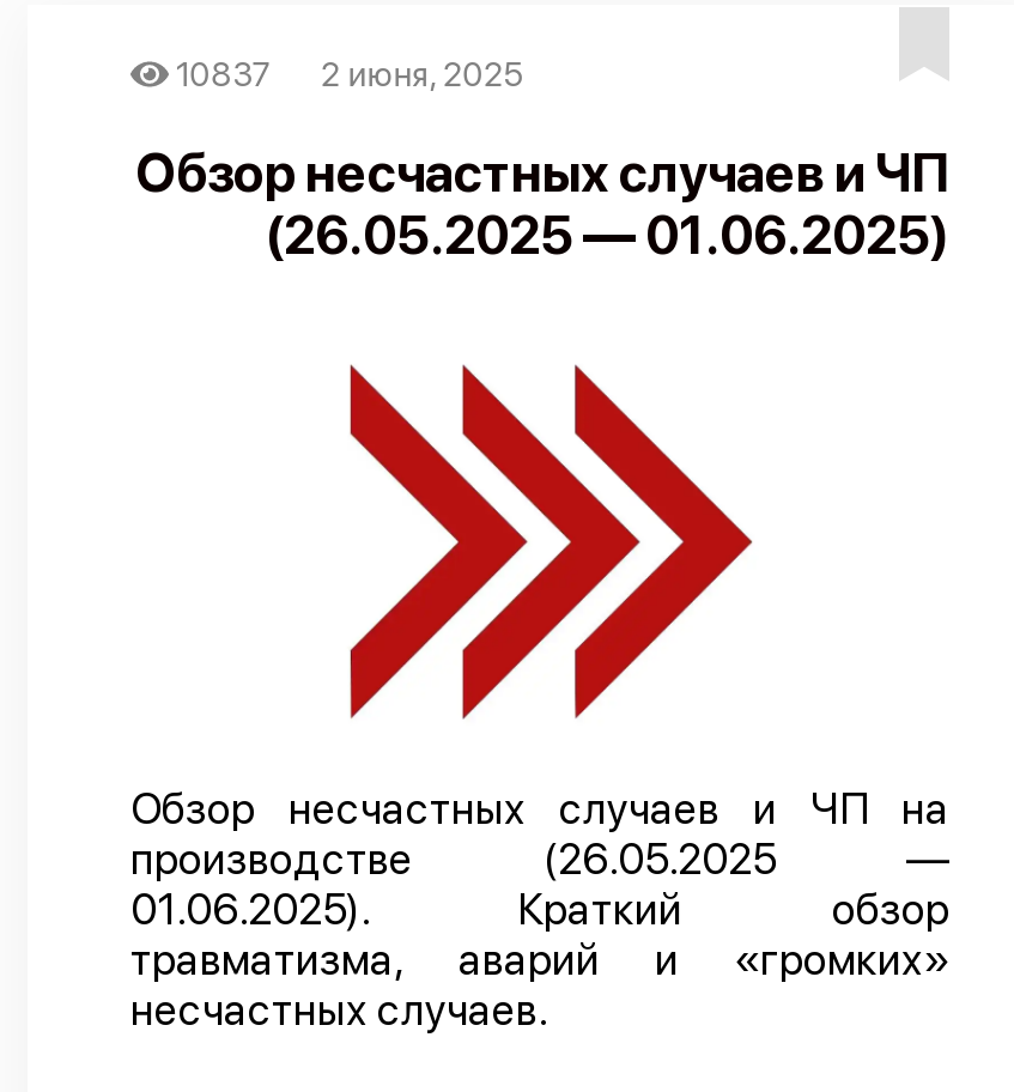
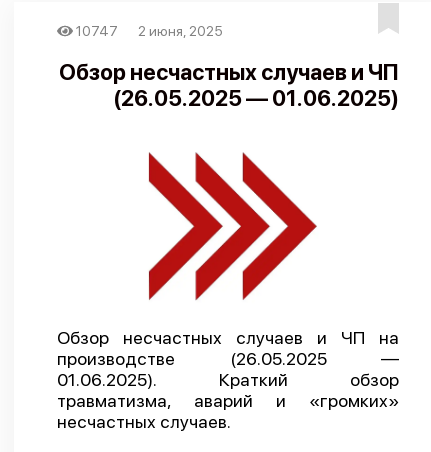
- 10837 2 июня, 2025
+ 10747 2 июня, 2025
